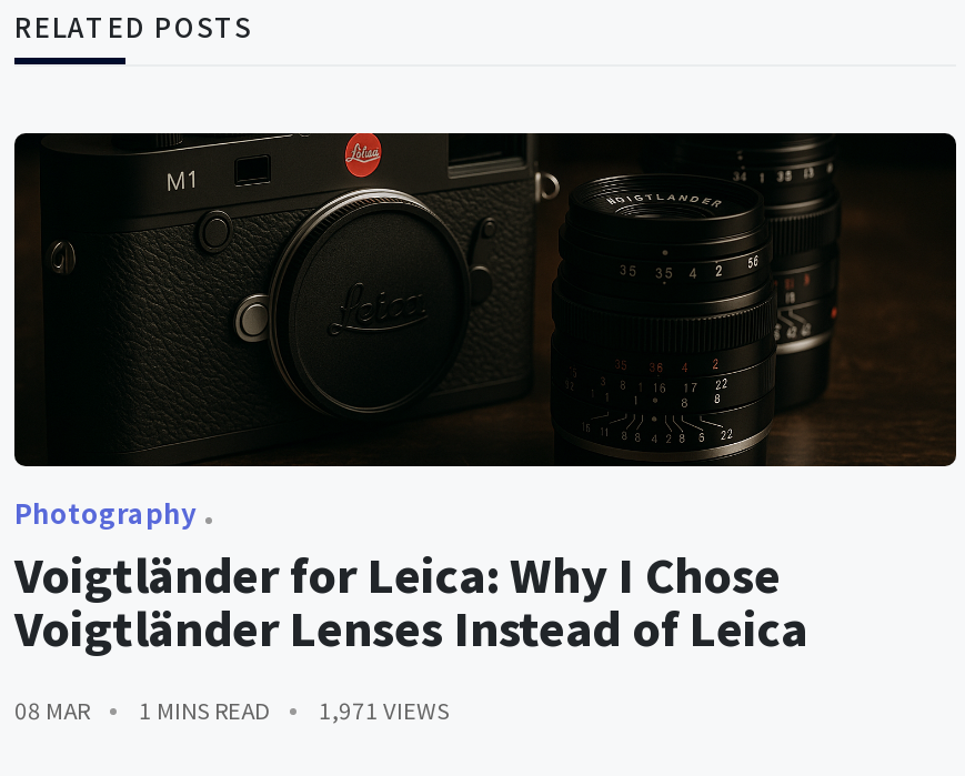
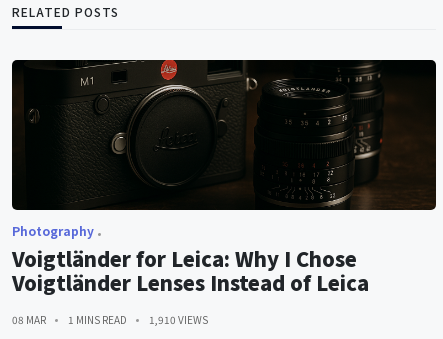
- 08 MAR 1 MINS READ 1,971 VIEWS
+ 08 MAR 1 MINS READ 1,910 VIEWS
